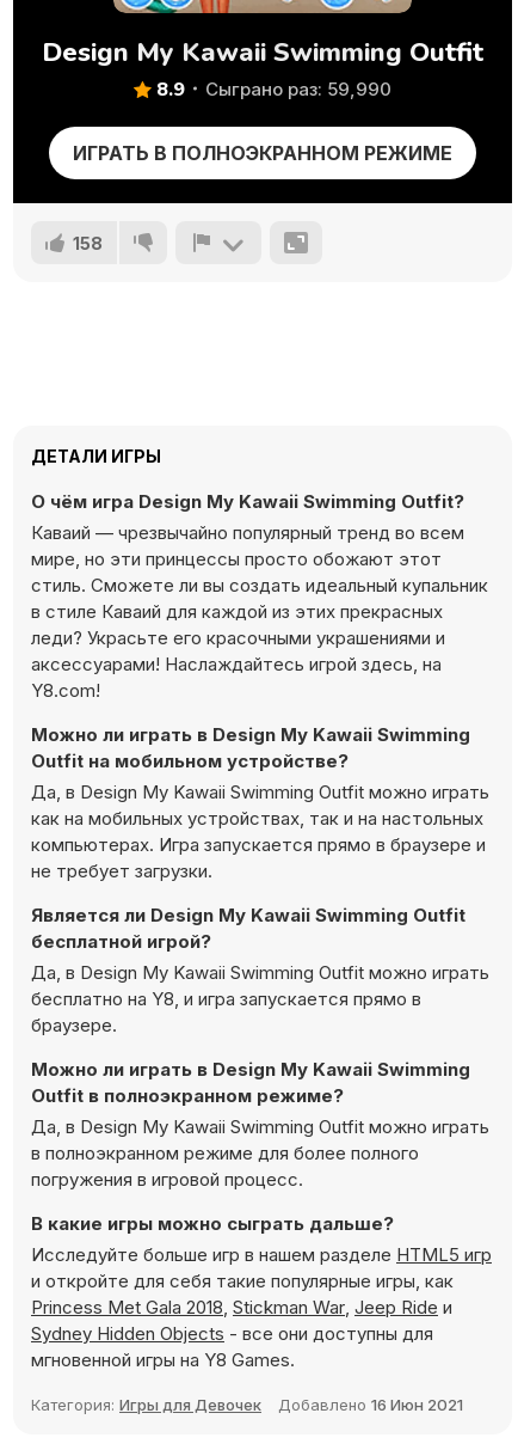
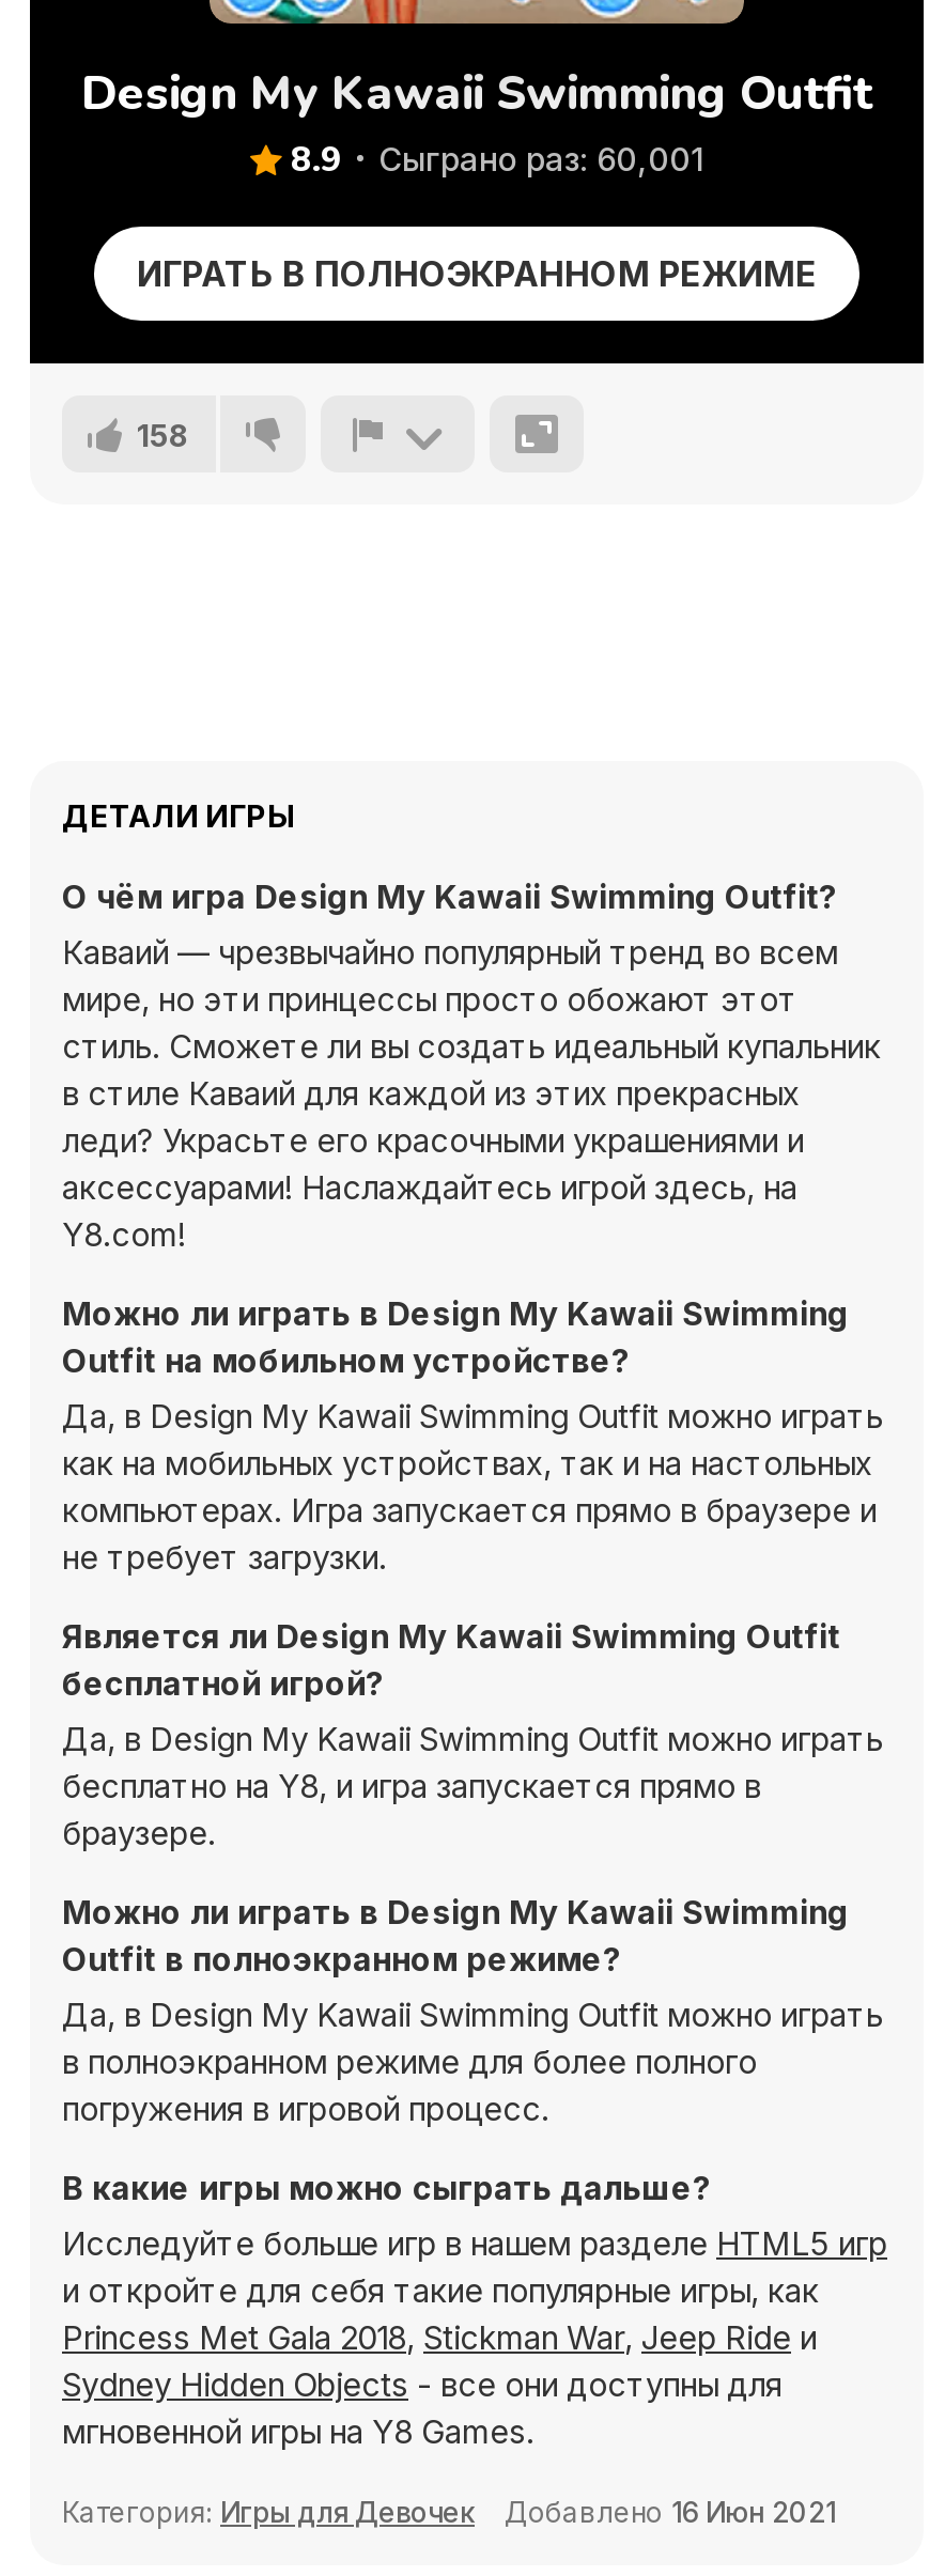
- 8.9 Сыграно раз: 59,990
+ 8.9 Сыграно раз: 60,001
